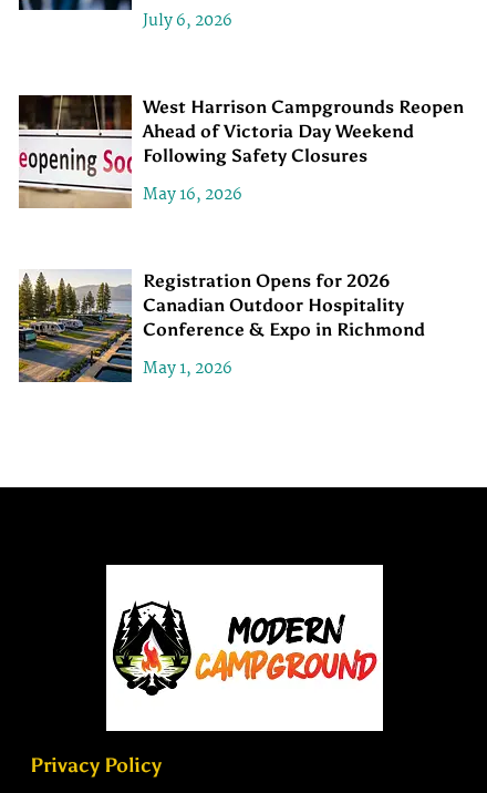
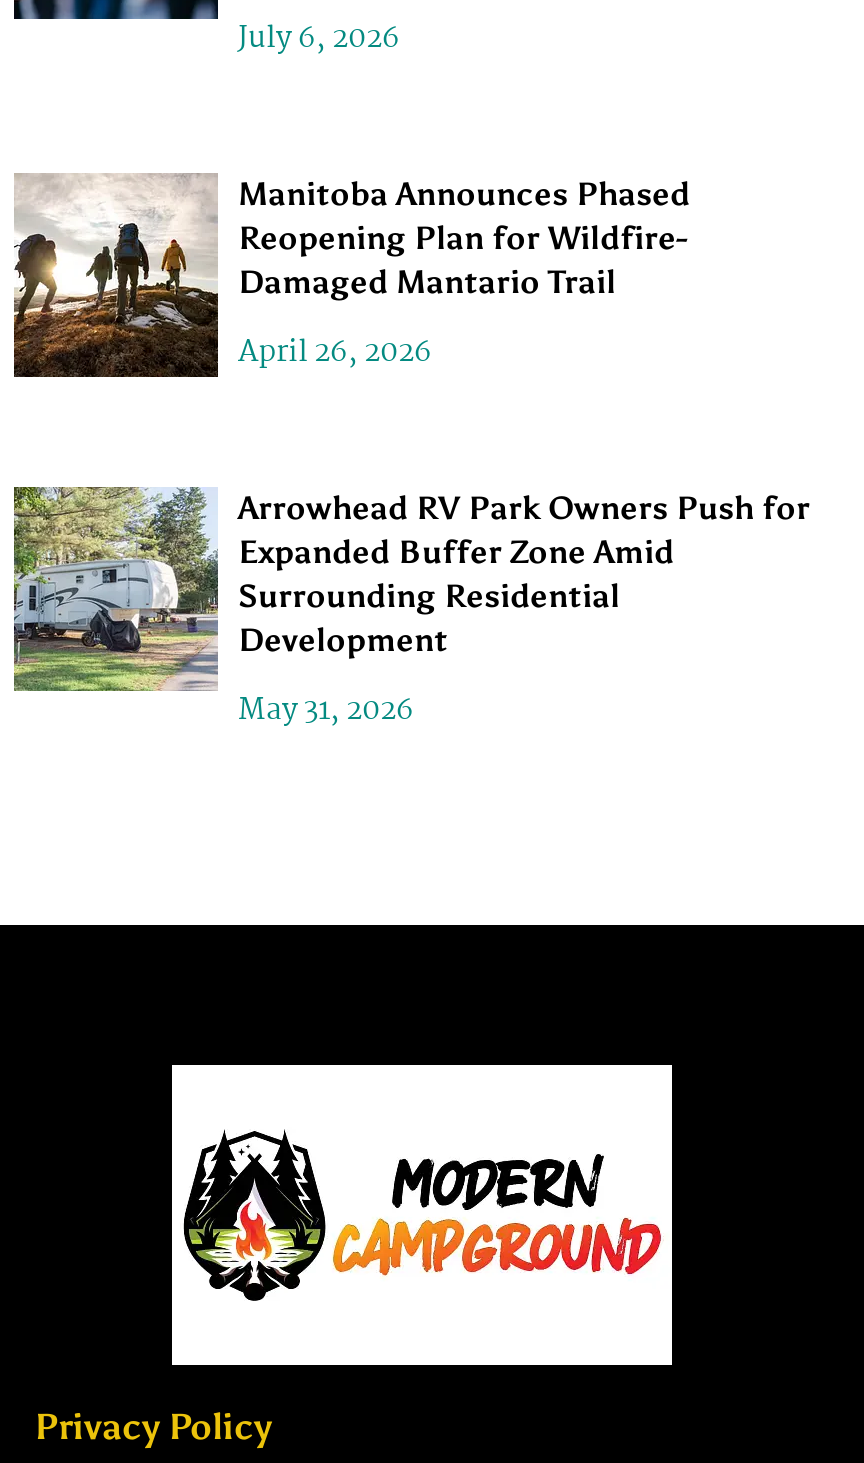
- [image]
- West Harrison Campgrounds Reopen
- Ahead of Victoria Day Weekend
- Following Safety Closures
+ [image]
+ Manitoba Announces Phased
+ Reopening Plan for Wildfire-
+ Damaged Mantario Trail

- May 16, 2026
+ April 26, 2026

- [image]
- Registration Opens for 2026
- Canadian Outdoor Hospitality
- Conference & Expo in Richmond
+ [image]
+ Arrowhead RV Park Owners Push for
+ Expanded Buffer Zone Amid
+ Surrounding Residential
+ Development

- May 1, 2026
+ May 31, 2026
